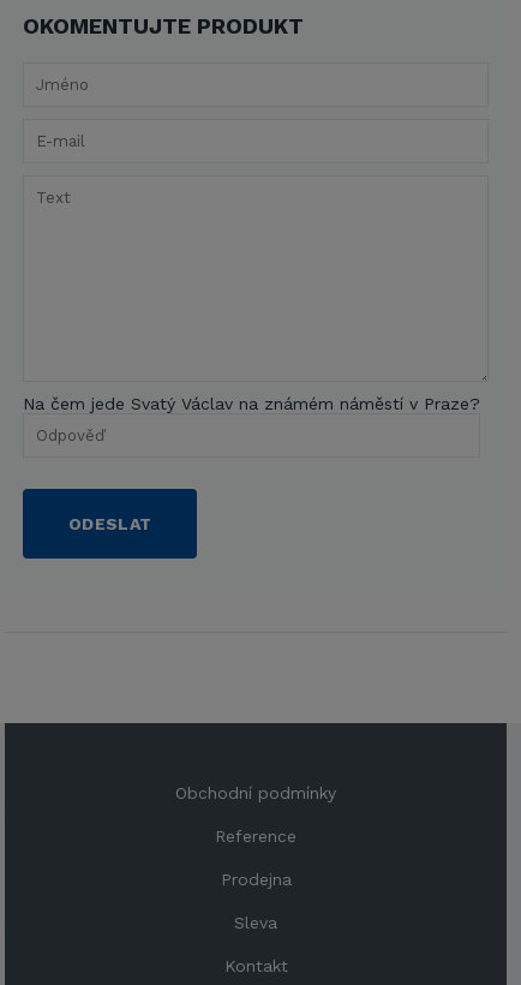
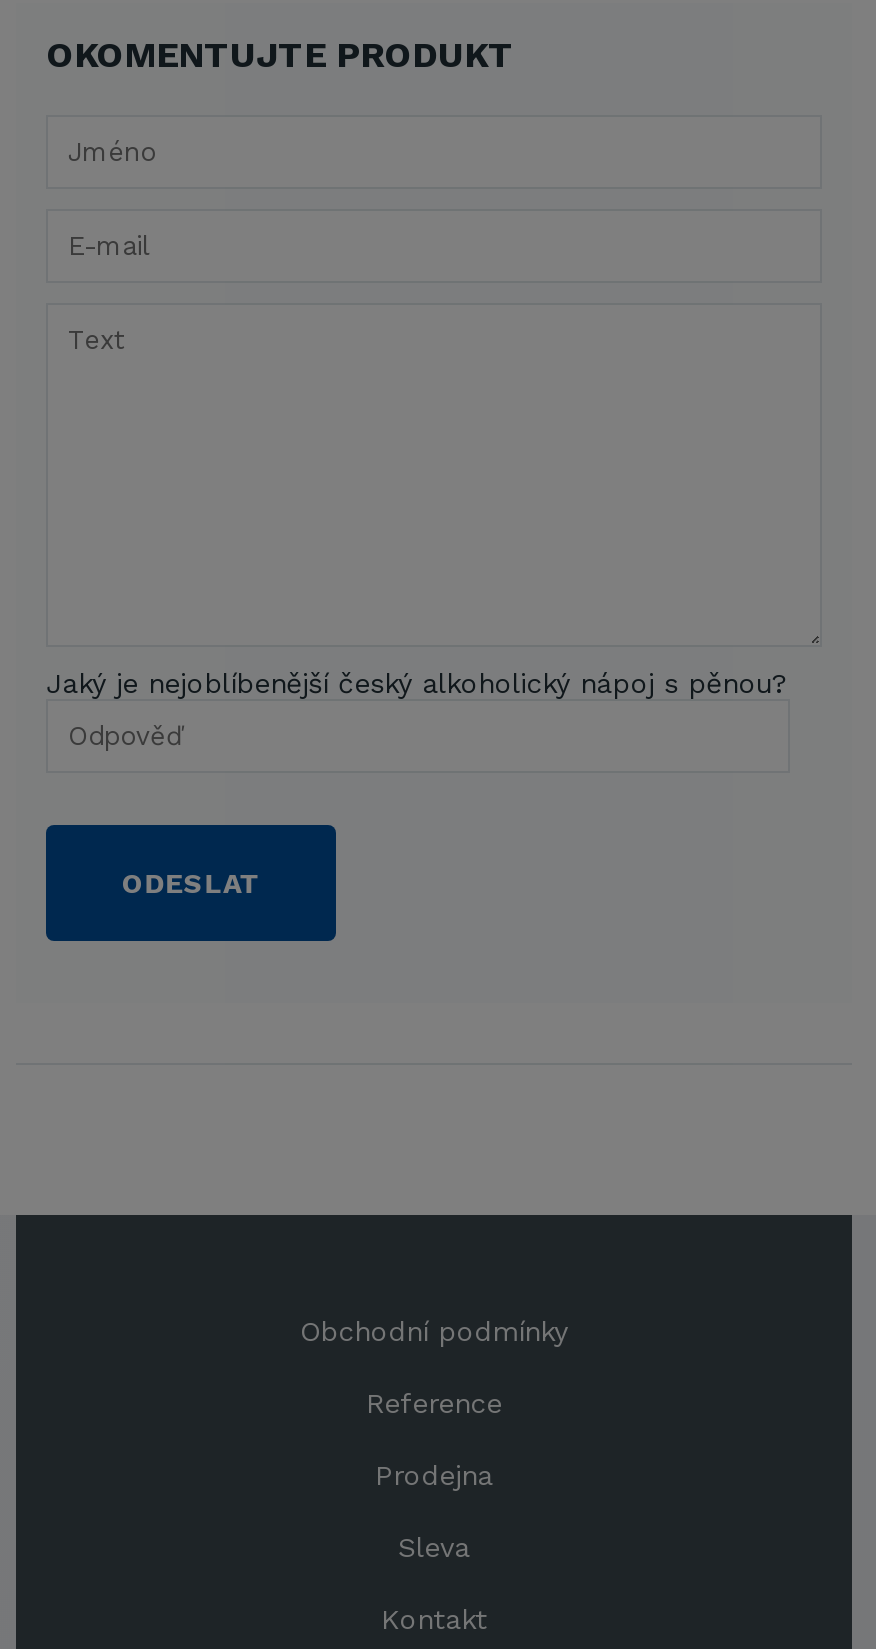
- Na čem jede Svatý Václav na známém náměstí v Praze?
+ Jaký je nejoblíbenější český alkoholický nápoj s pěnou?
